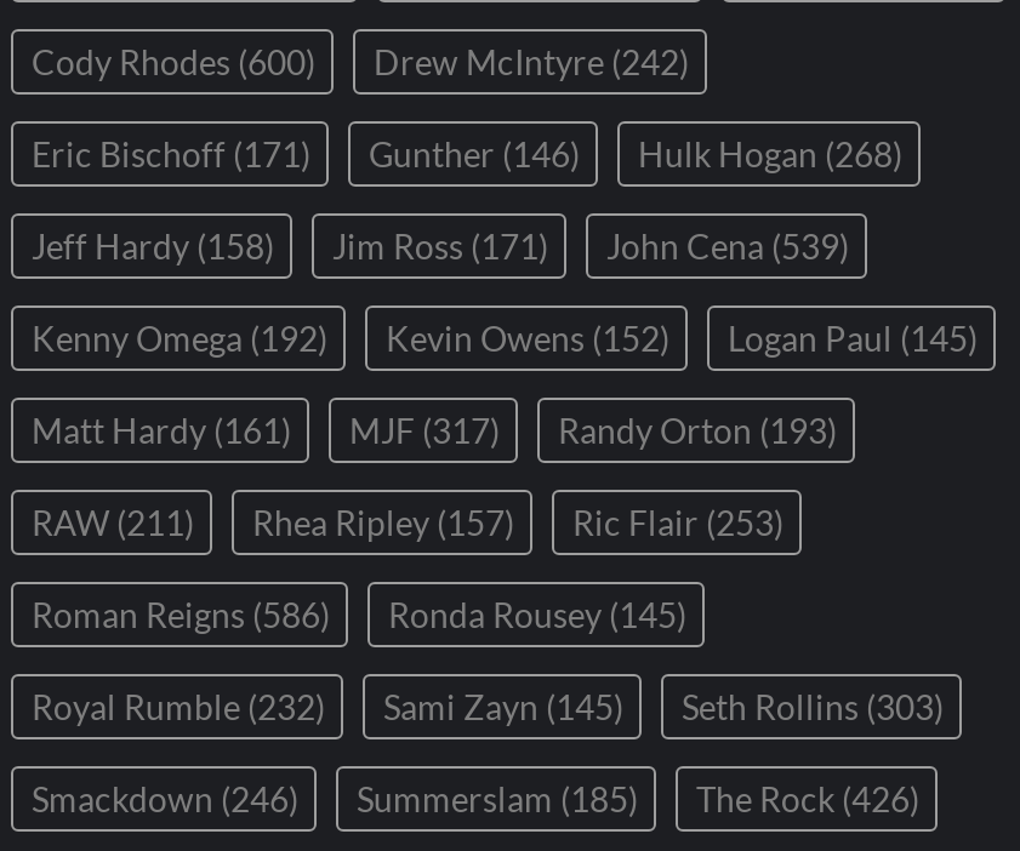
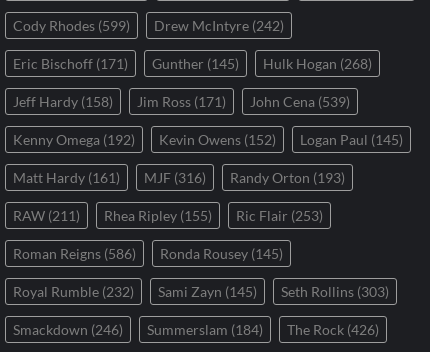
- Cody Rhodes (600) Drew McIntyre (242)
+ Cody Rhodes (599) Drew McIntyre (242)

- Eric Bischoff (171) Gunther (146) Hulk Hogan (268)
+ Eric Bischoff (171) Gunther (145) Hulk Hogan (268)

- Matt Hardy (161) MJF (317) Randy Orton (193)
+ Matt Hardy (161) MJF (316) Randy Orton (193)

- RAW (211) Rhea Ripley (157) Ric Flair (253)
+ RAW (211) Rhea Ripley (155) Ric Flair (253)

- Smackdown (246) Summerslam (185) The Rock (426)
+ Smackdown (246) Summerslam (184) The Rock (426)
